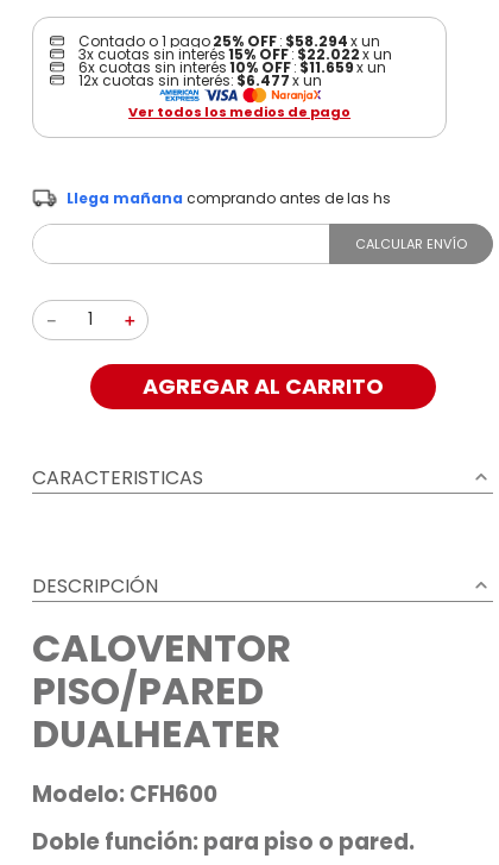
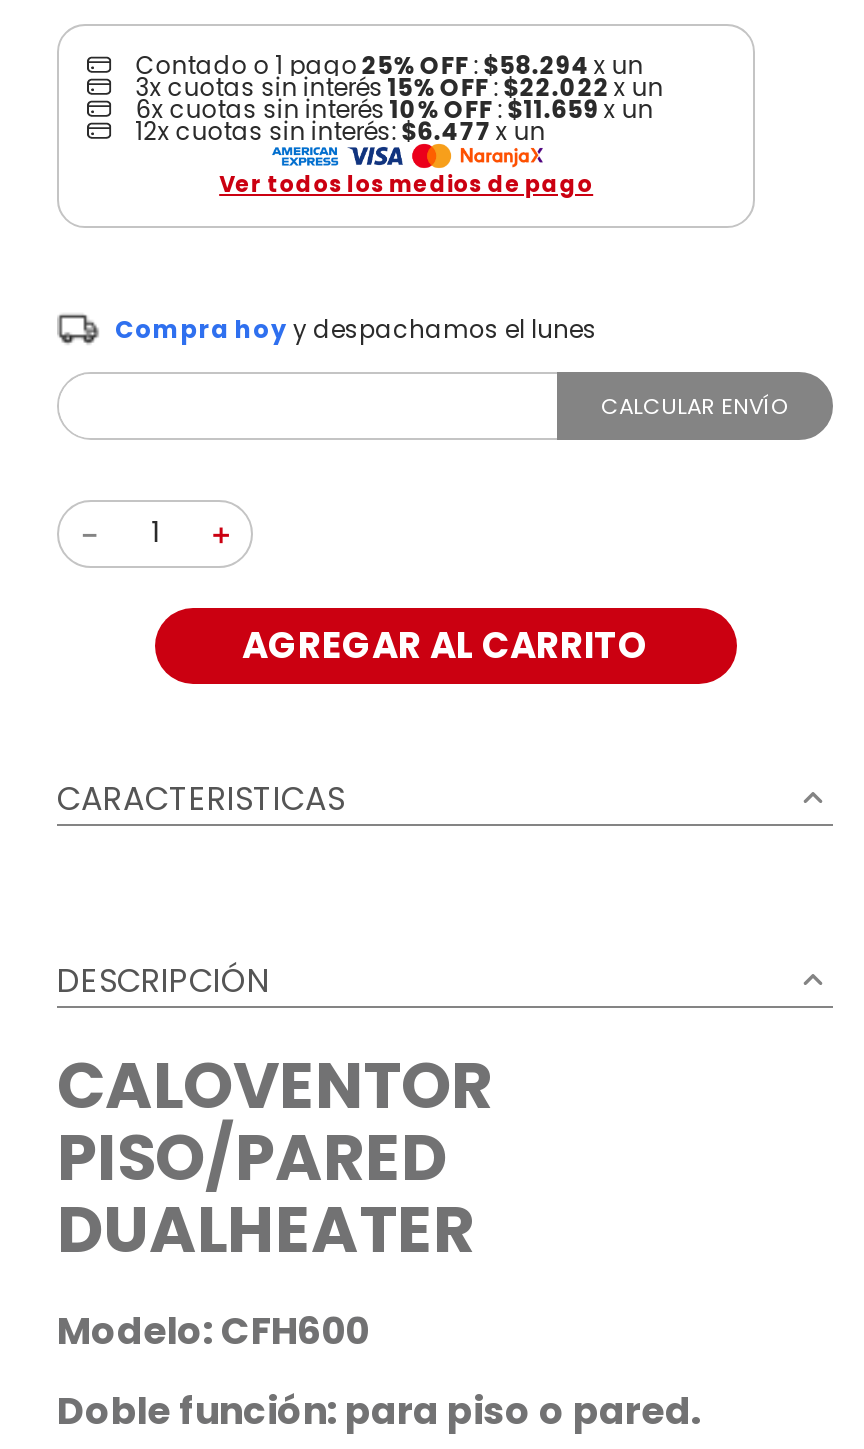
- Llega mañana comprando antes de las hs
+ Compra hoy y despachamos el lunes
